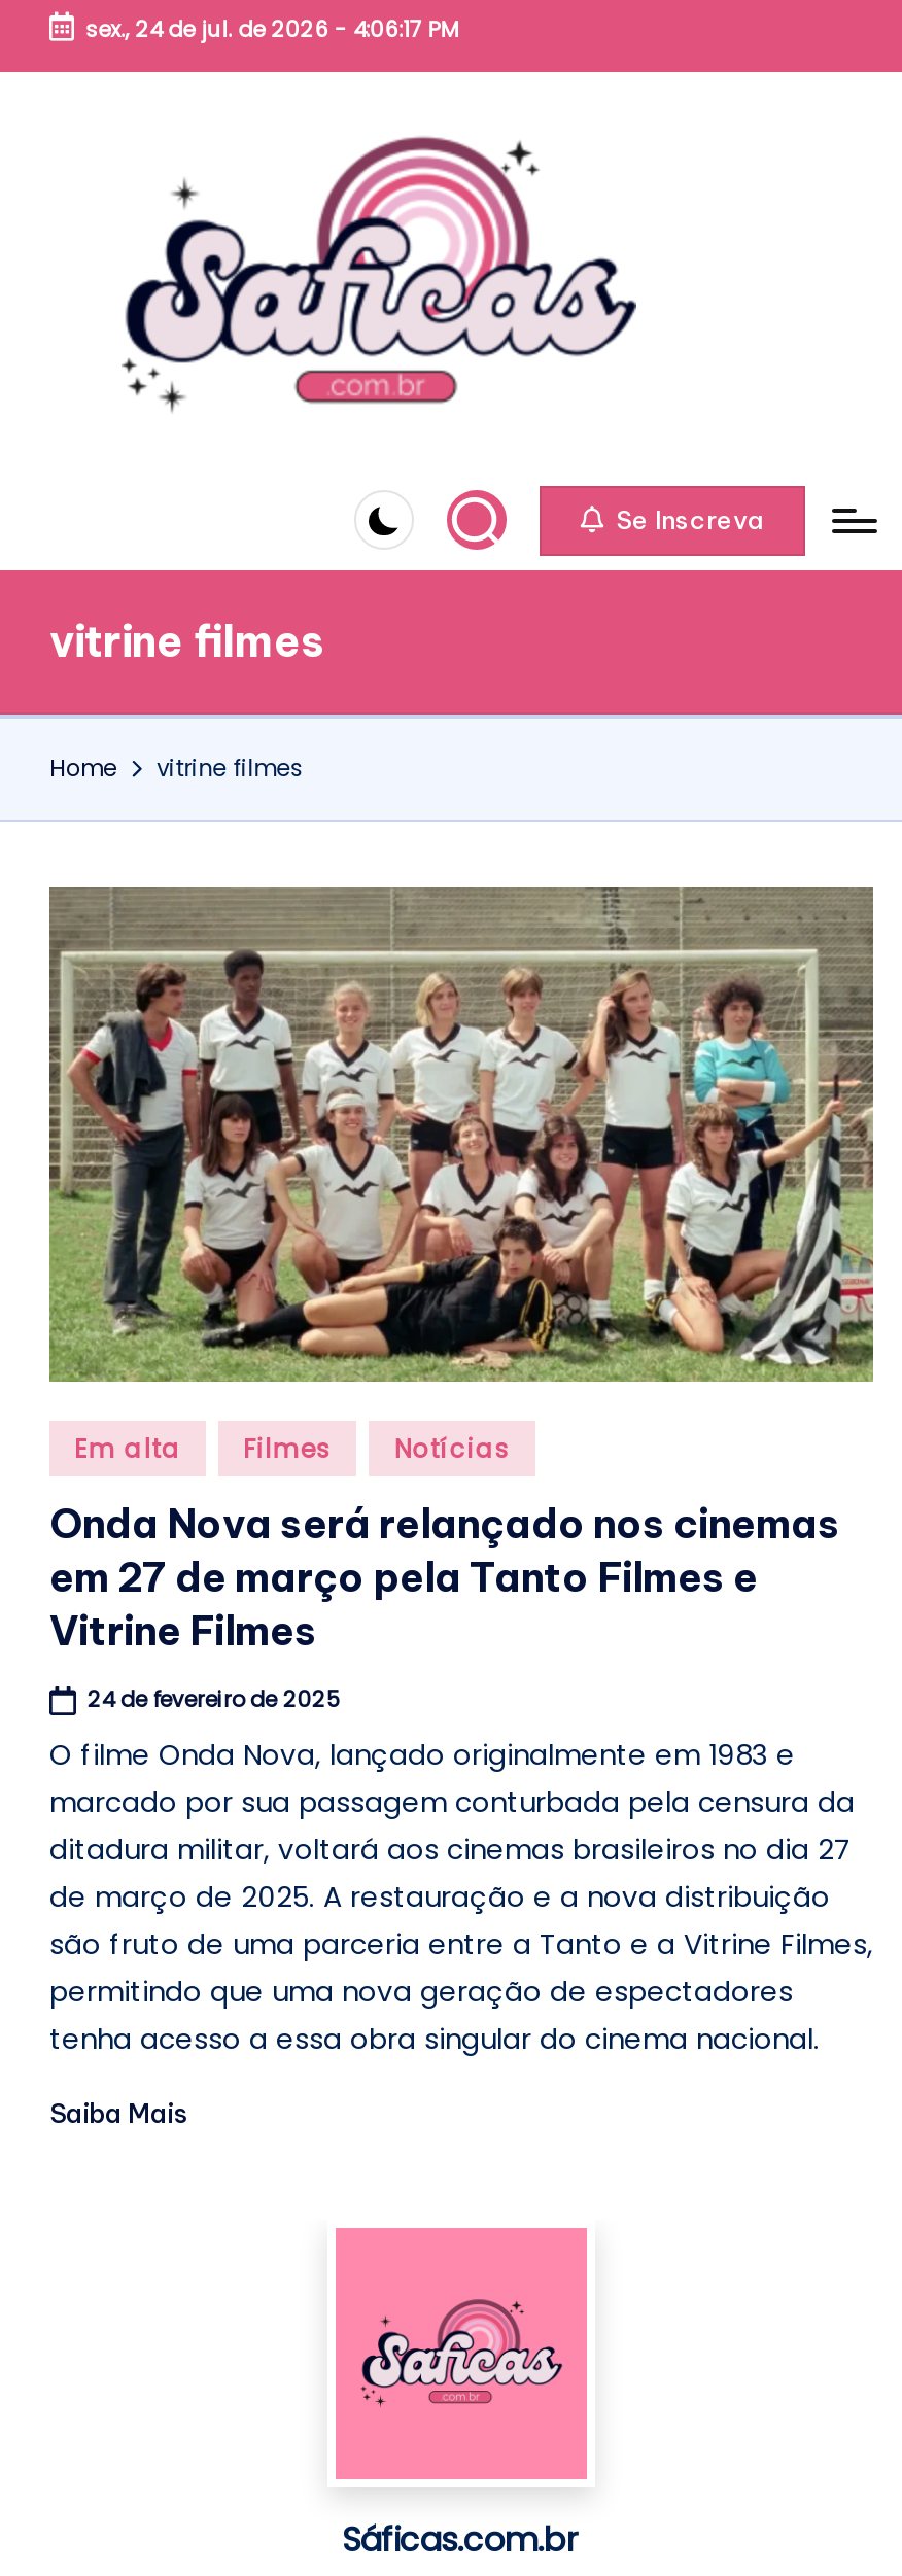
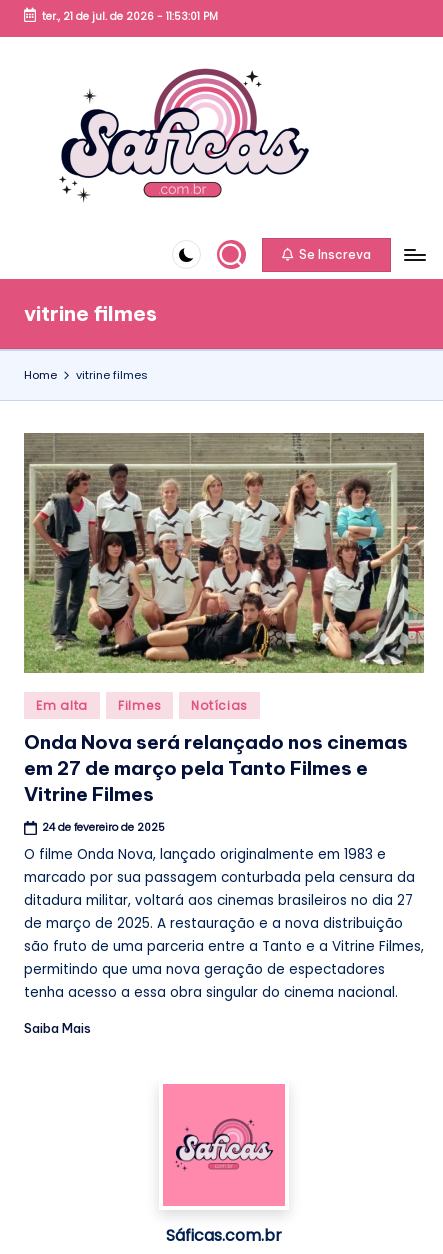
- sex., 24 de jul. de 2026 - 4:06:17 PM
+ ter., 21 de jul. de 2026 - 11:53:01 PM
